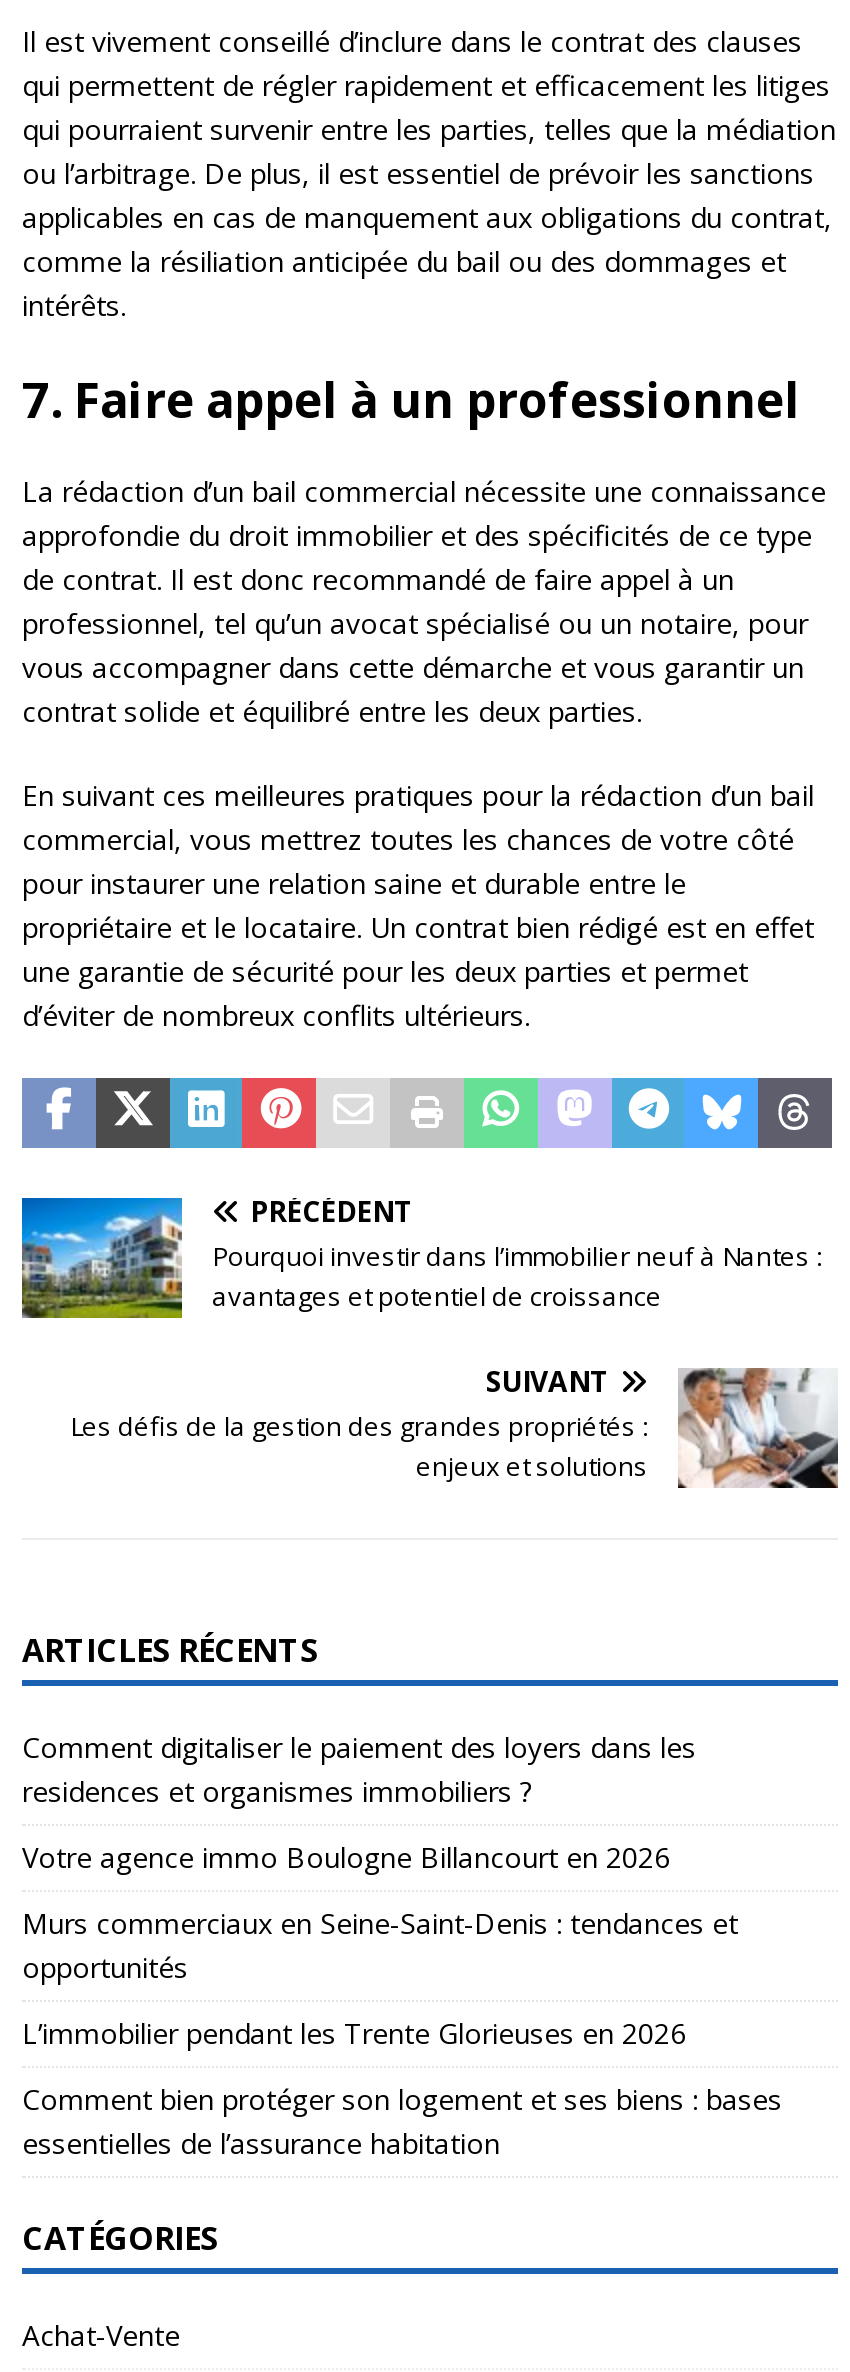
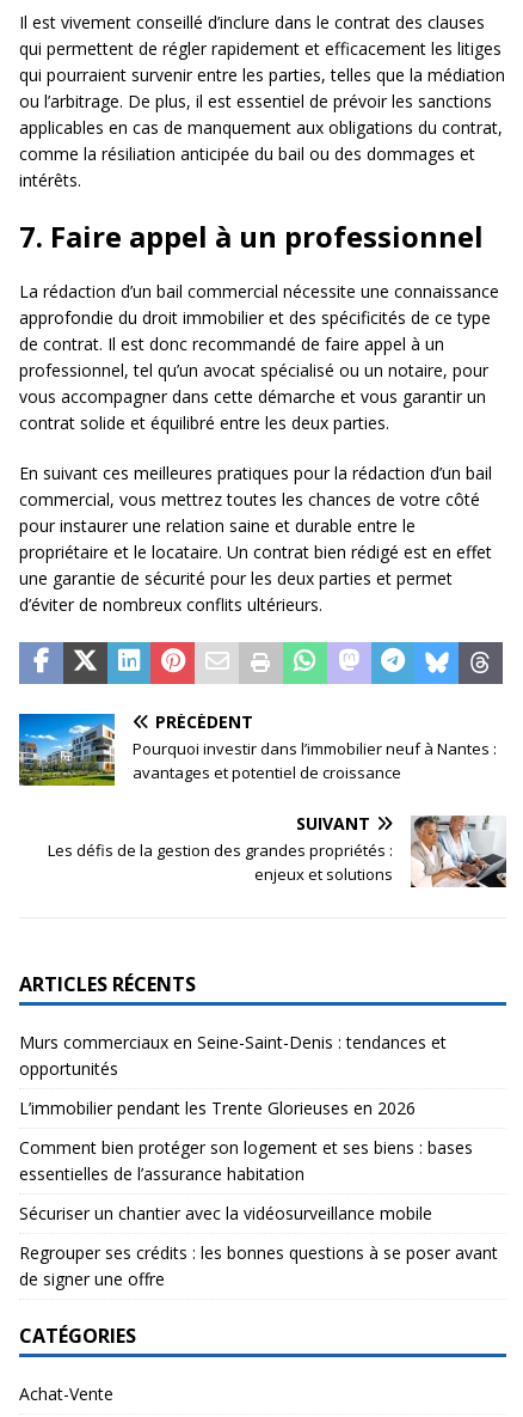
- Comment digitaliser le paiement des loyers dans les
- residences et organismes immobiliers ?
- Votre agence immo Boulogne Billancourt en 2026

moved up: Murs commerciaux en Seine-Saint-Denis : tendances et | opportunités | L’immobilier pendant les Trente Glorieuses en 2026 | Comment bien protéger son logement et ses biens : bases | essentielles de l’assurance habitation

+ Sécuriser un chantier avec la vidéosurveillance mobile
+ Regrouper ses crédits : les bonnes questions à se poser avant
+ de signer une offre
